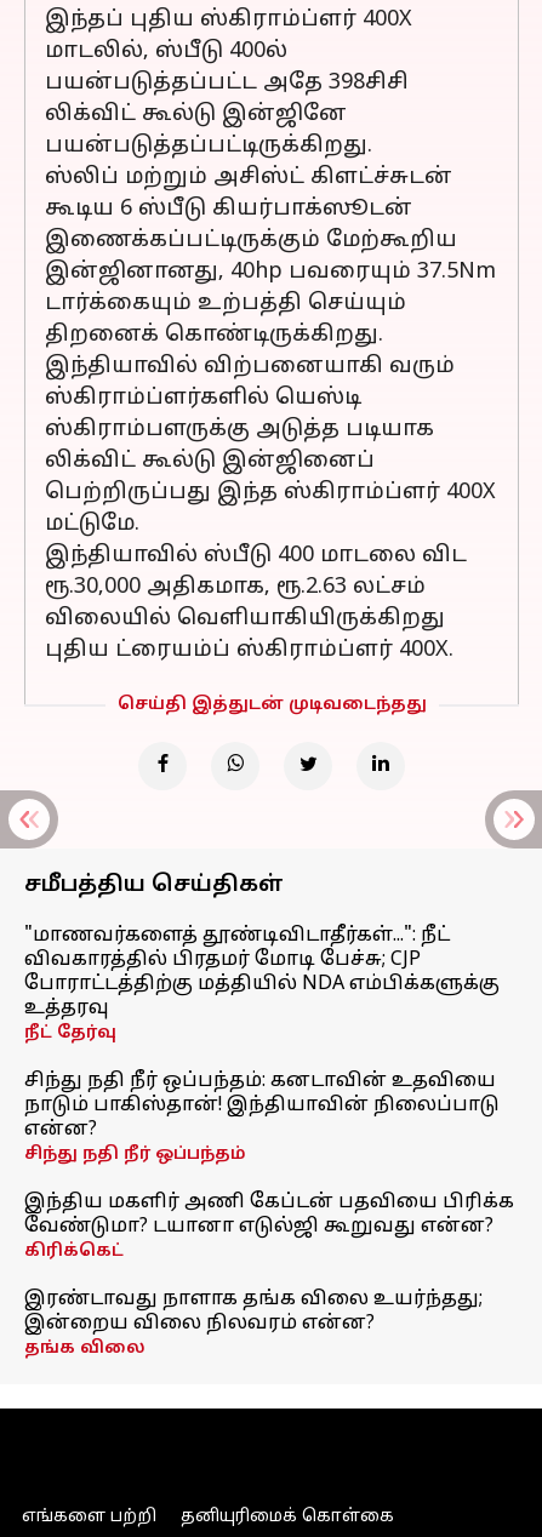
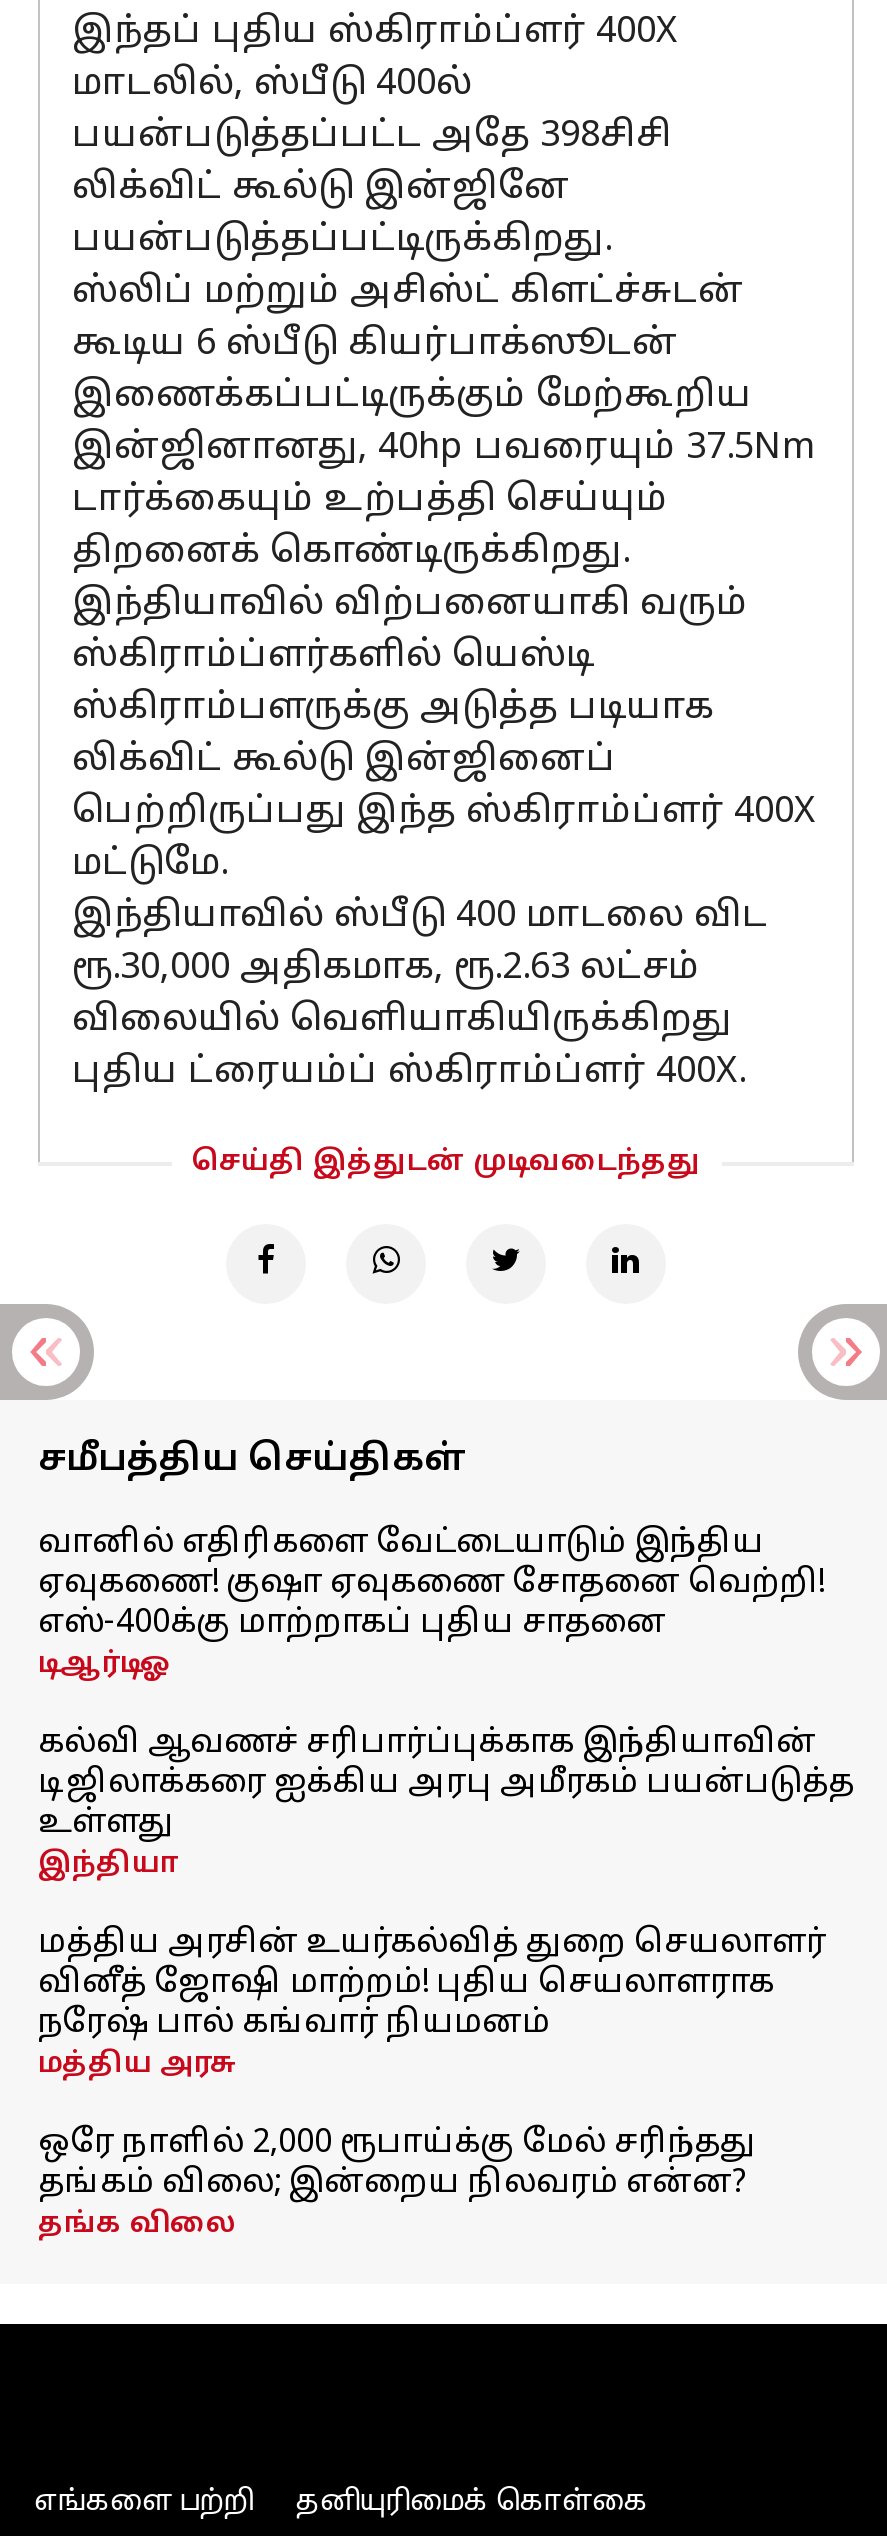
- "மாணவர்களைத் தூண்டிவிடாதீர்கள்...": நீட்
- விவகாரத்தில் பிரதமர் மோடி பேச்சு; CJP
- போராட்டத்திற்கு மத்தியில் NDA எம்பிக்களுக்கு
- உத்தரவு
- நீட் தேர்வு
+ வானில் எதிரிகளை வேட்டையாடும் இந்திய
+ ஏவுகணை! குஷா ஏவுகணை சோதனை வெற்றி!
+ எஸ்-400க்கு மாற்றாகப் புதிய சாதனை
+ டிஆர்டிஓ

- சிந்து நதி நீர் ஒப்பந்தம்: கனடாவின் உதவியை
- நாடும் பாகிஸ்தான்! இந்தியாவின் நிலைப்பாடு
- என்ன?
- சிந்து நதி நீர் ஒப்பந்தம்
+ கல்வி ஆவணச் சரிபார்ப்புக்காக இந்தியாவின்
+ டிஜிலாக்கரை ஐக்கிய அரபு அமீரகம் பயன்படுத்த
+ உள்ளது
+ இந்தியா

- இந்திய மகளிர் அணி கேப்டன் பதவியை பிரிக்க
- வேண்டுமா? டயானா எடுல்ஜி கூறுவது என்ன?
- கிரிக்கெட்
+ மத்திய அரசின் உயர்கல்வித் துறை செயலாளர்
+ வினீத் ஜோஷி மாற்றம்! புதிய செயலாளராக
+ நரேஷ் பால் கங்வார் நியமனம்
+ மத்திய அரசு

- இரண்டாவது நாளாக தங்க விலை உயர்ந்தது;
- இன்றைய விலை நிலவரம் என்ன?
+ ஒரே நாளில் 2,000 ரூபாய்க்கு மேல் சரிந்தது
+ தங்கம் விலை; இன்றைய நிலவரம் என்ன?
